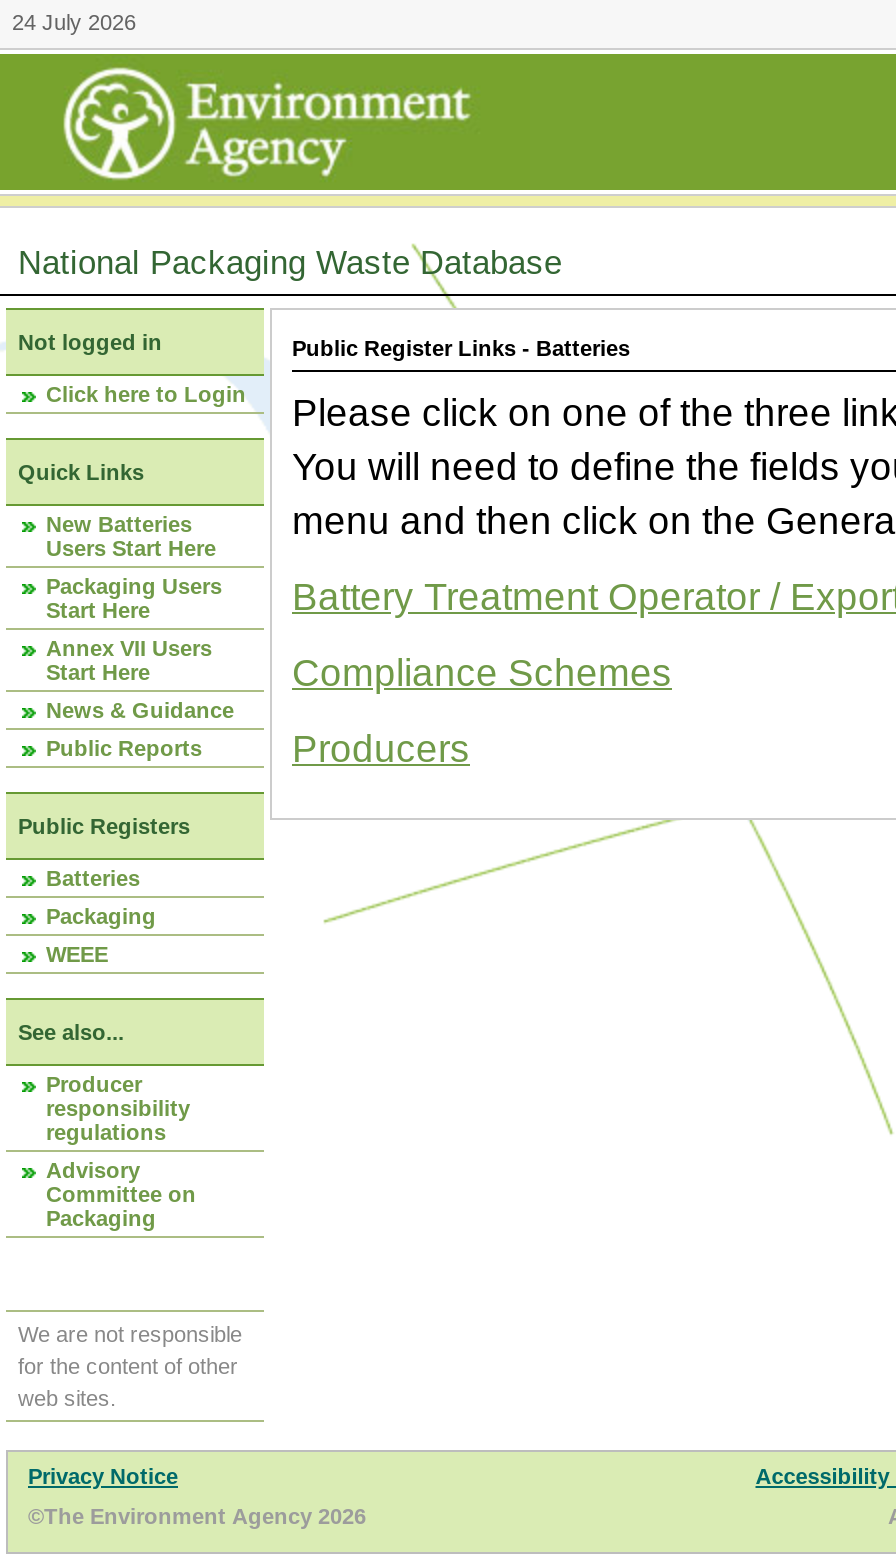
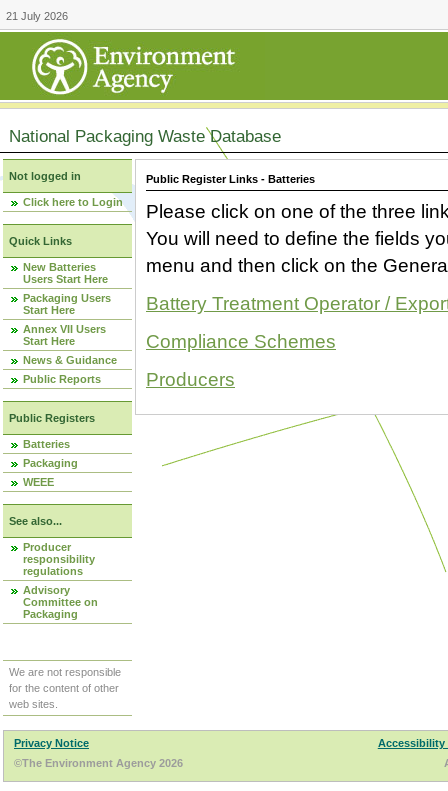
- 24 July 2026
+ 21 July 2026
